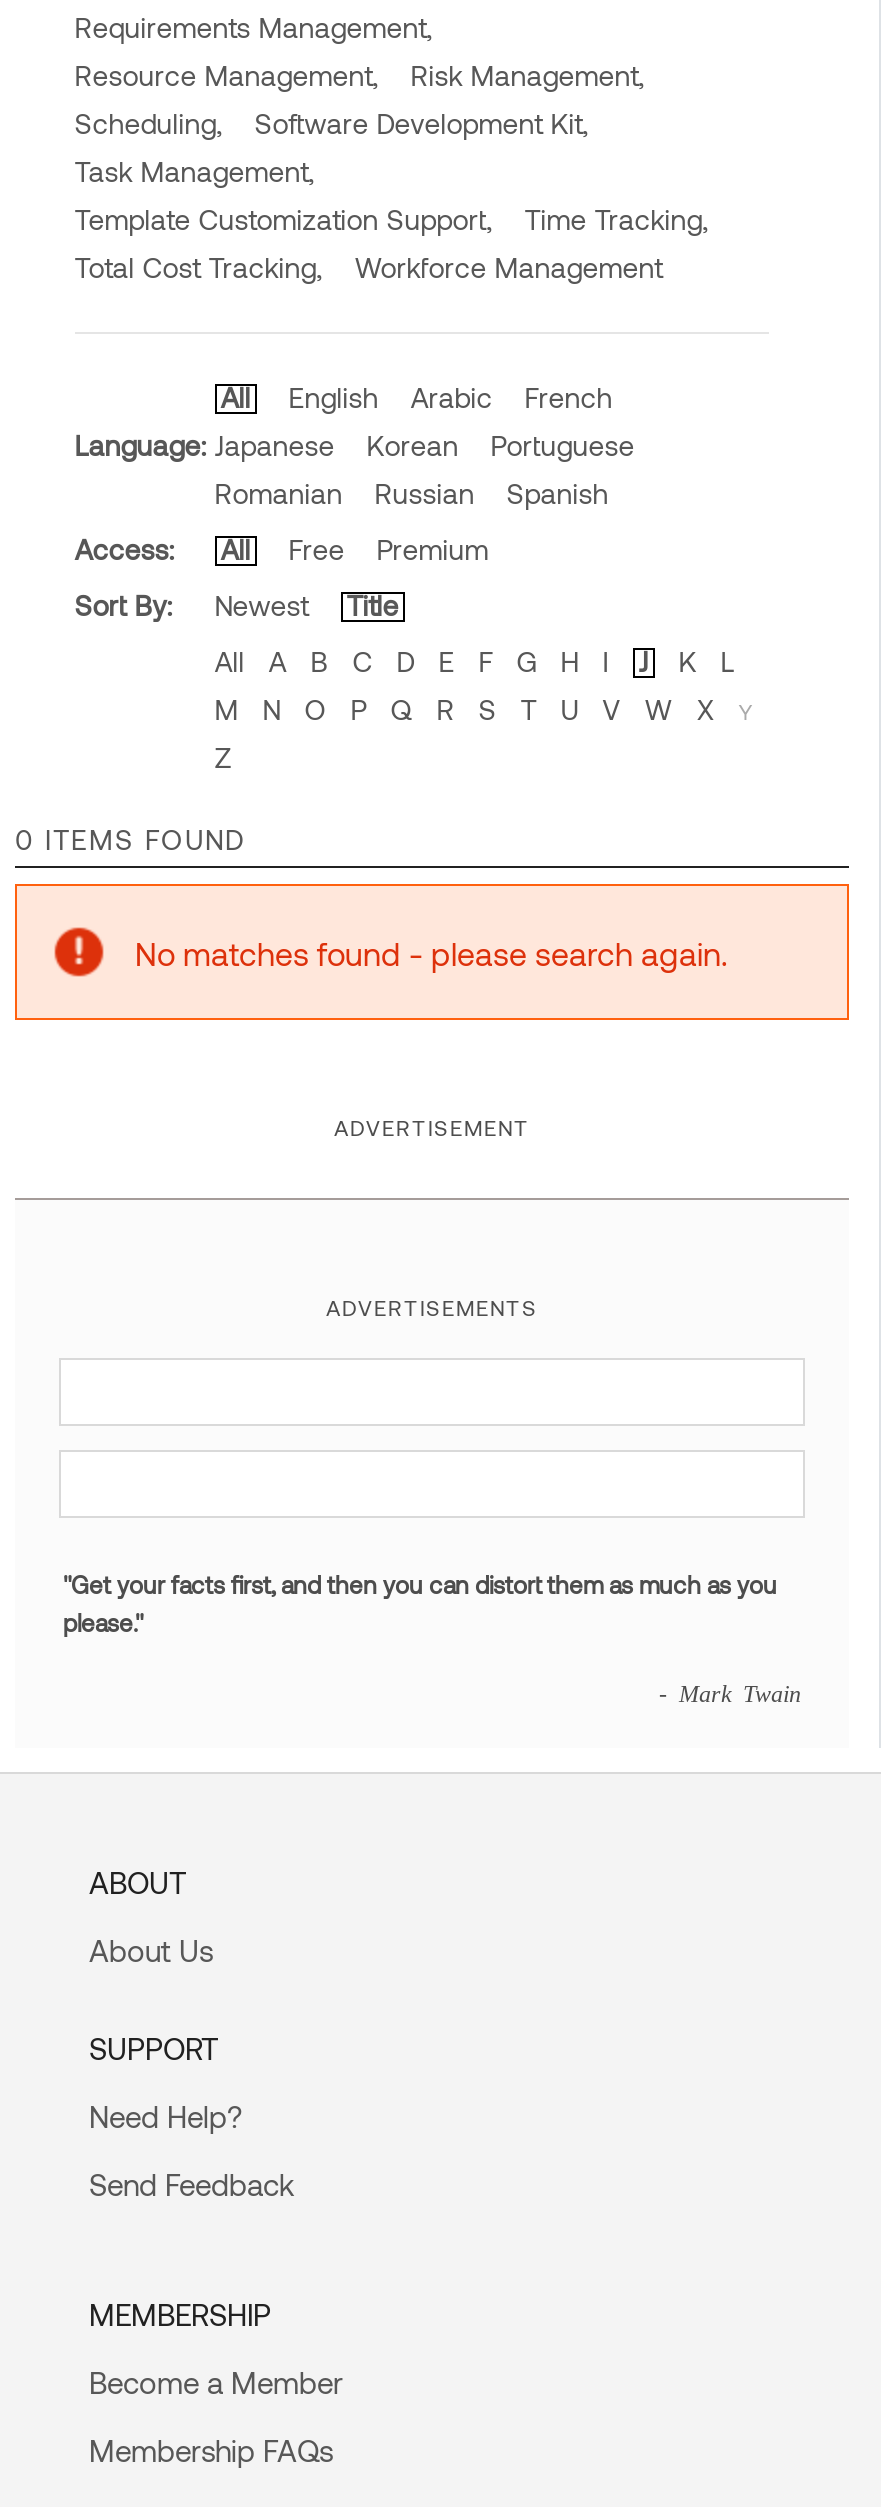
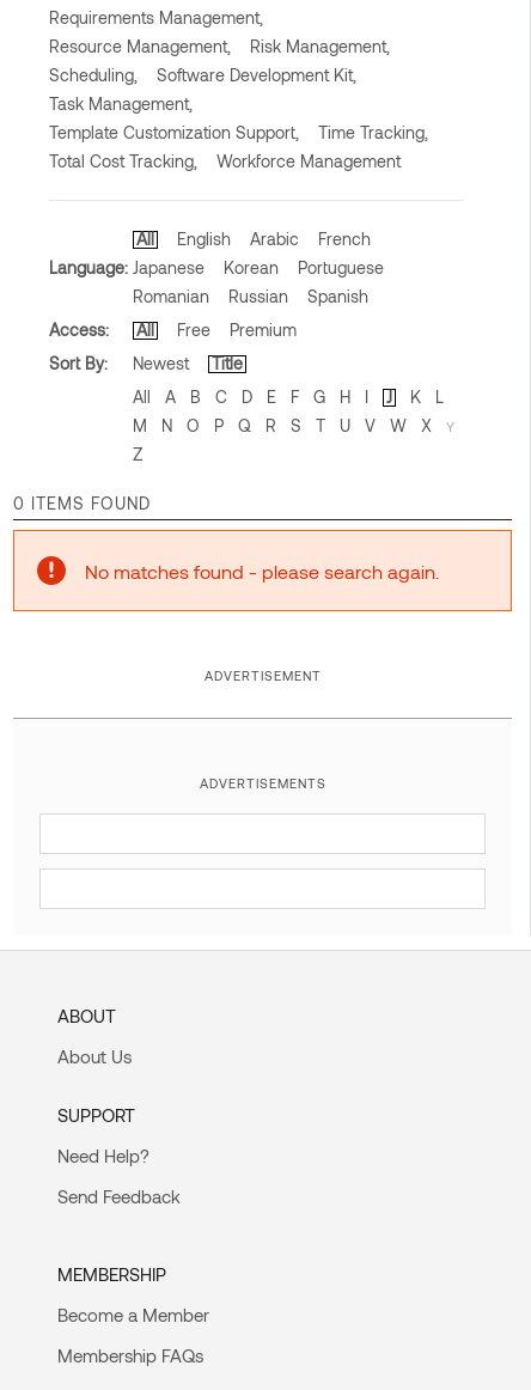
- "Get your facts first, and then you can distort them as much as you
- please."
- - Mark Twain
